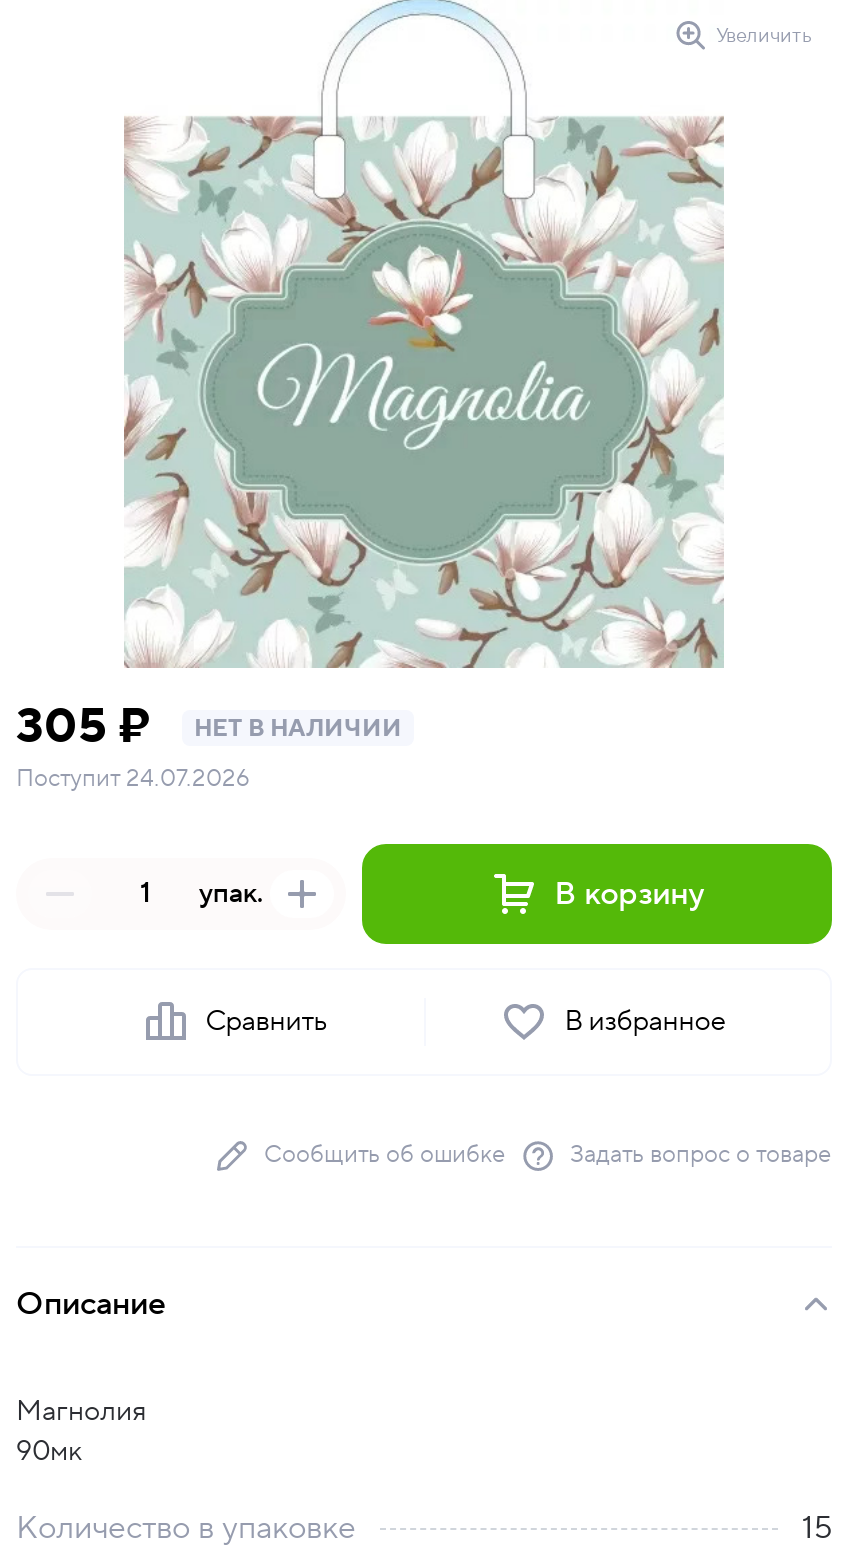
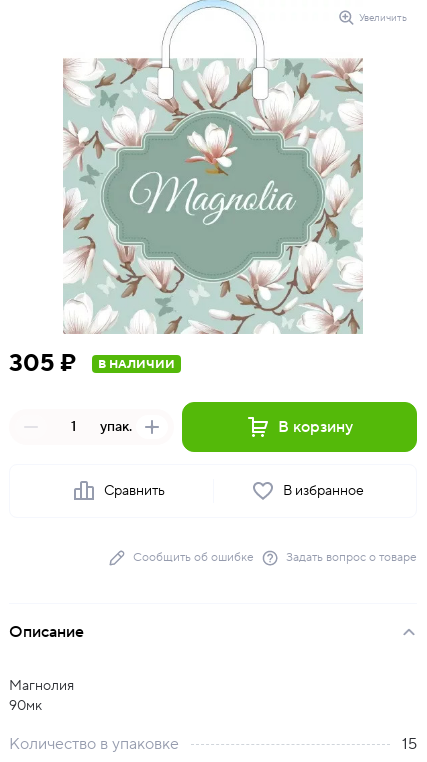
- НЕТ В НАЛИЧИИ
- Поступит 24.07.2026
+ В НАЛИЧИИ
